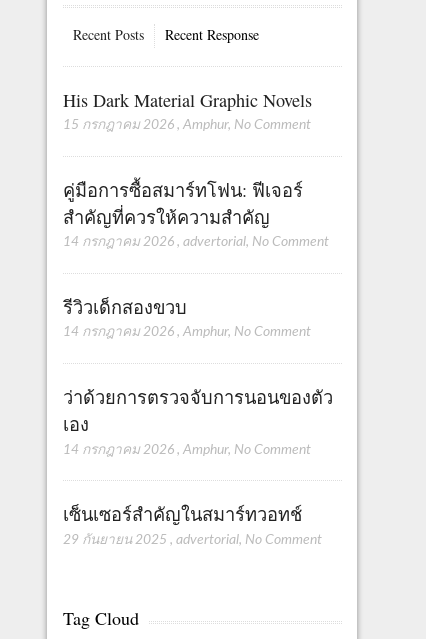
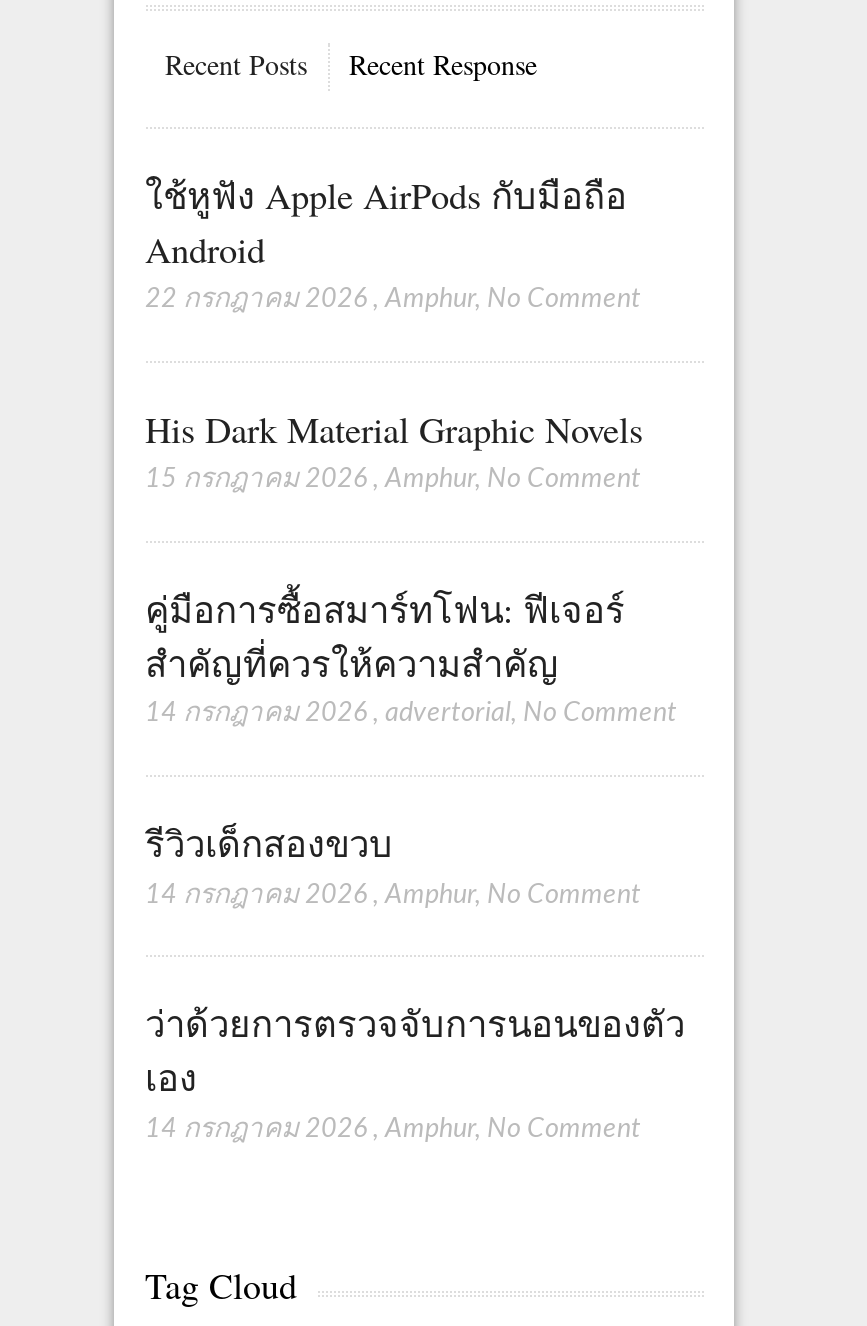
+ ใช้หูฟัง Apple AirPods กับมือถือ
+ Android
+ 22 กรกฎาคม 2026 , Amphur, No Comment

moved down: His Dark Material Graphic Novels | 15 กรกฎาคม 2026 , Amphur, No Comment | คู่มือการซื้อสมาร์ทโฟน: ฟีเจอร์ | ... | เอง | 14 กรกฎาคม 2026 , Amphur, No Comment

- เซ็นเซอร์สำคัญในสมาร์ทวอทช์
- 29 กันยายน 2025 , advertorial, No Comment
